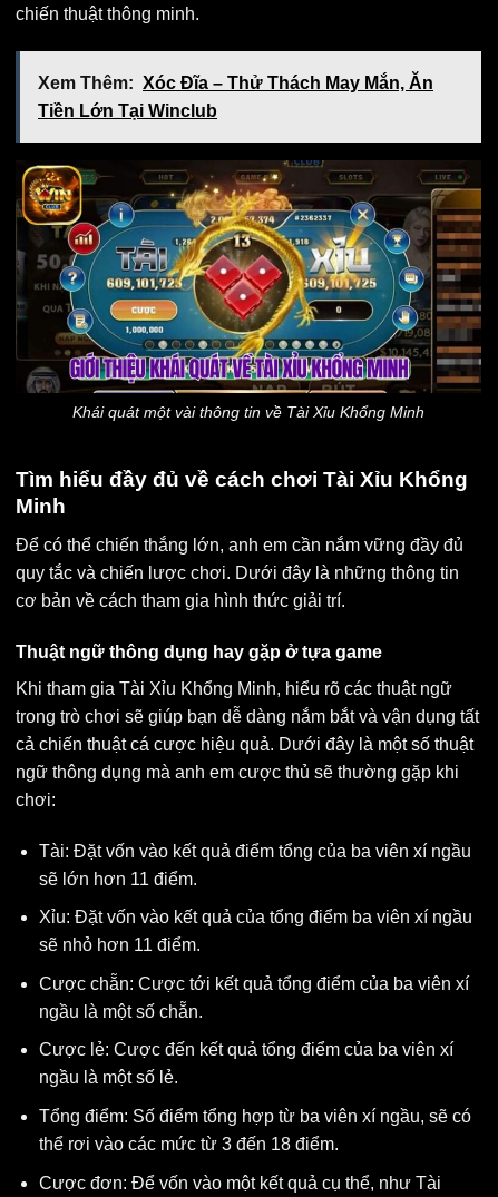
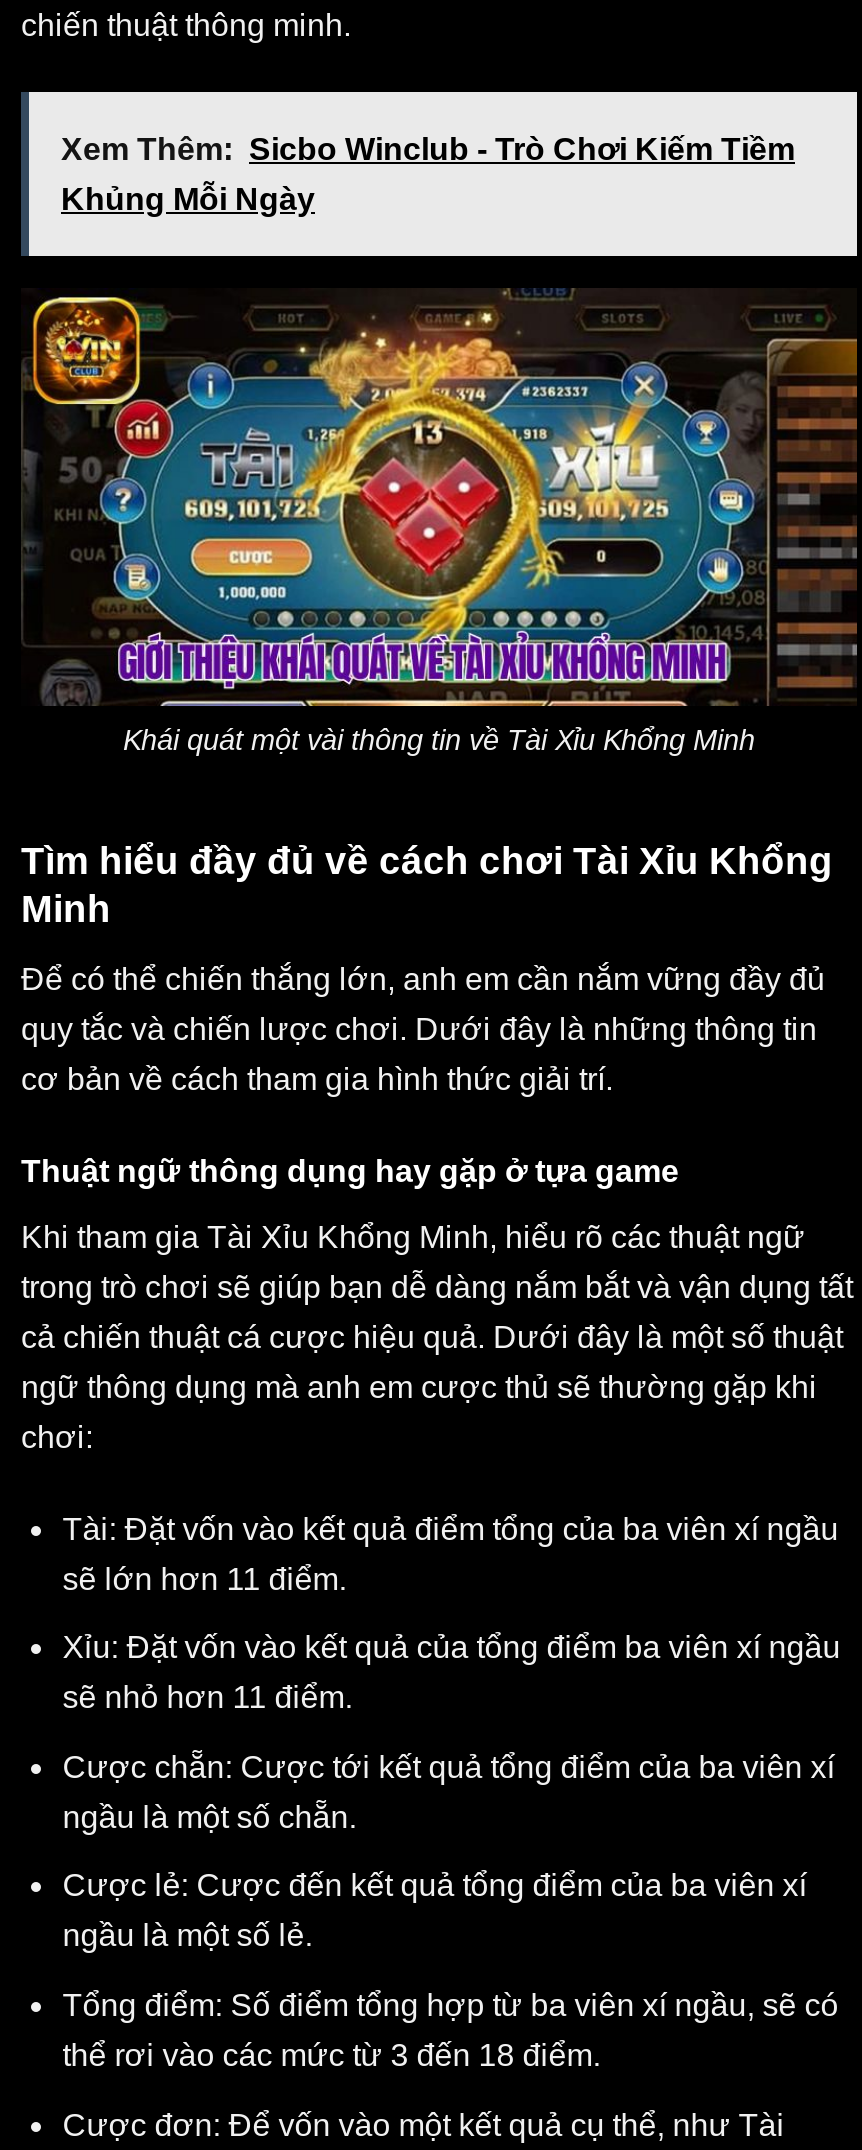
- Xem Thêm: Xóc Đĩa – Thử Thách May Mắn, Ăn
+ Xem Thêm: Sicbo Winclub - Trò Chơi Kiếm Tiềm

- Tiền Lớn Tại Winclub
+ Khủng Mỗi Ngày
